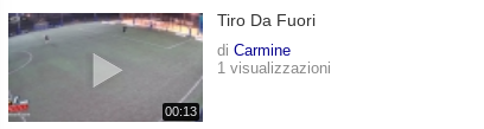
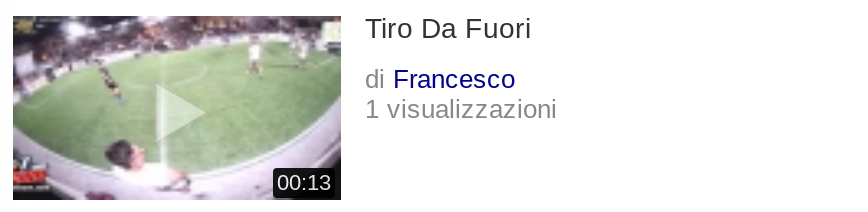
- [image]
- di Carmine
+ [image]
+ di Francesco
